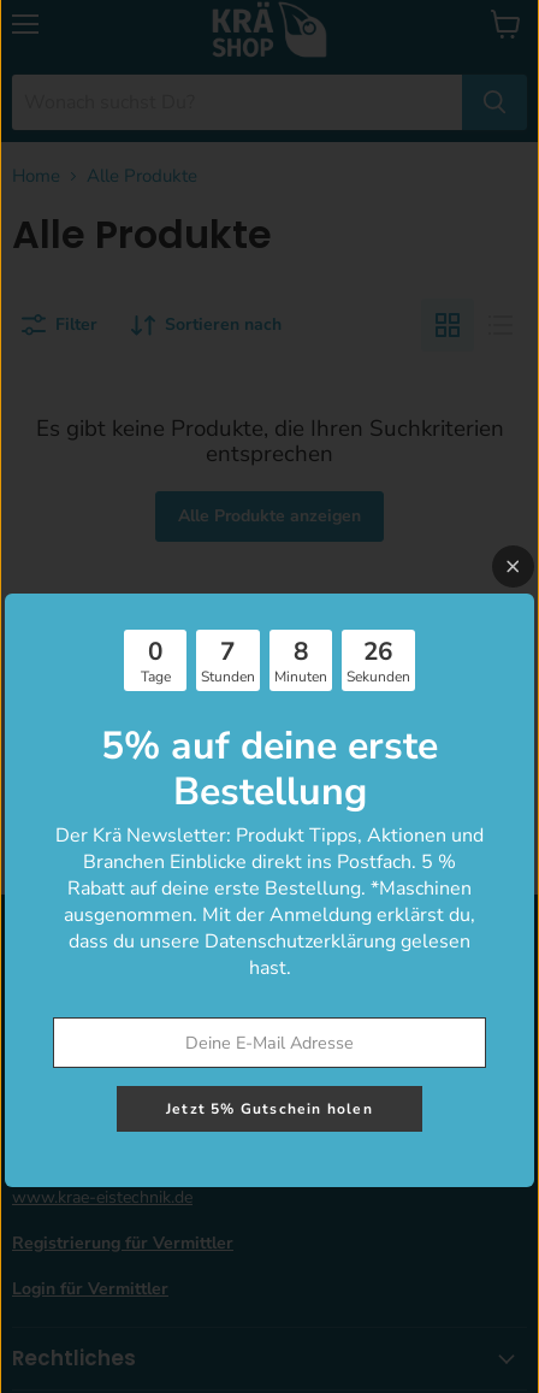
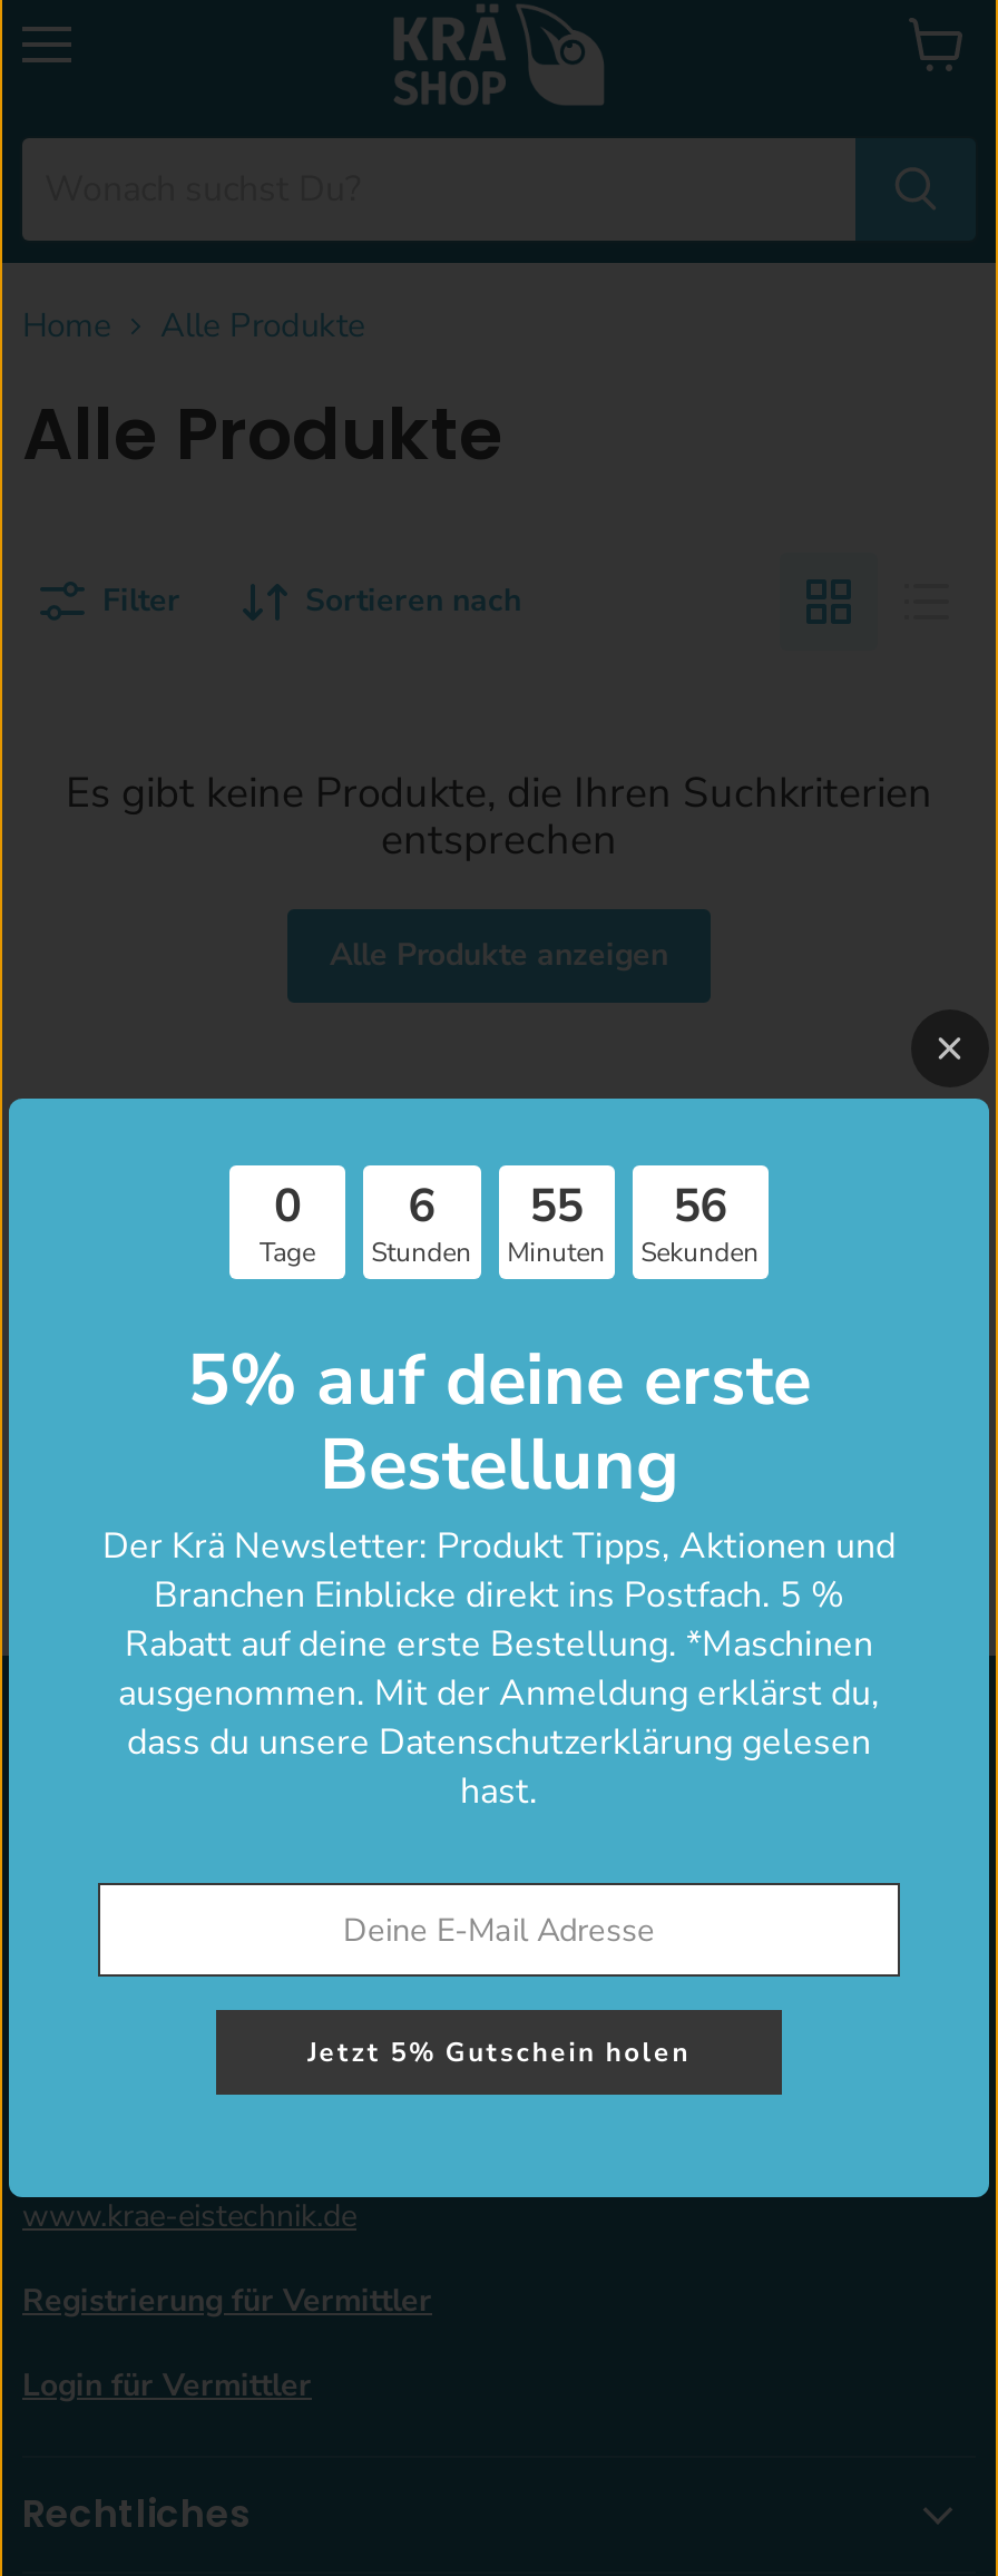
- 7
+ 6

- 8
+ 55

- 26
+ 56
